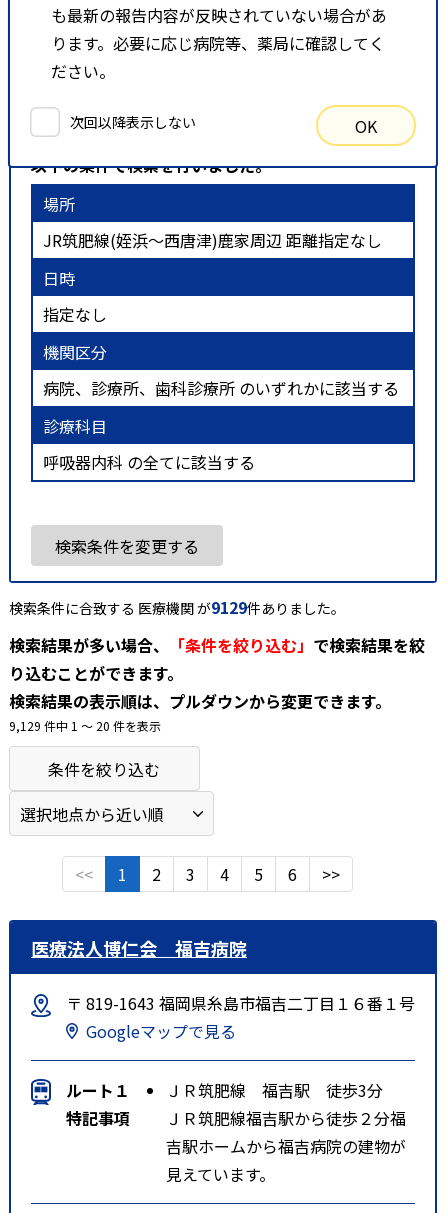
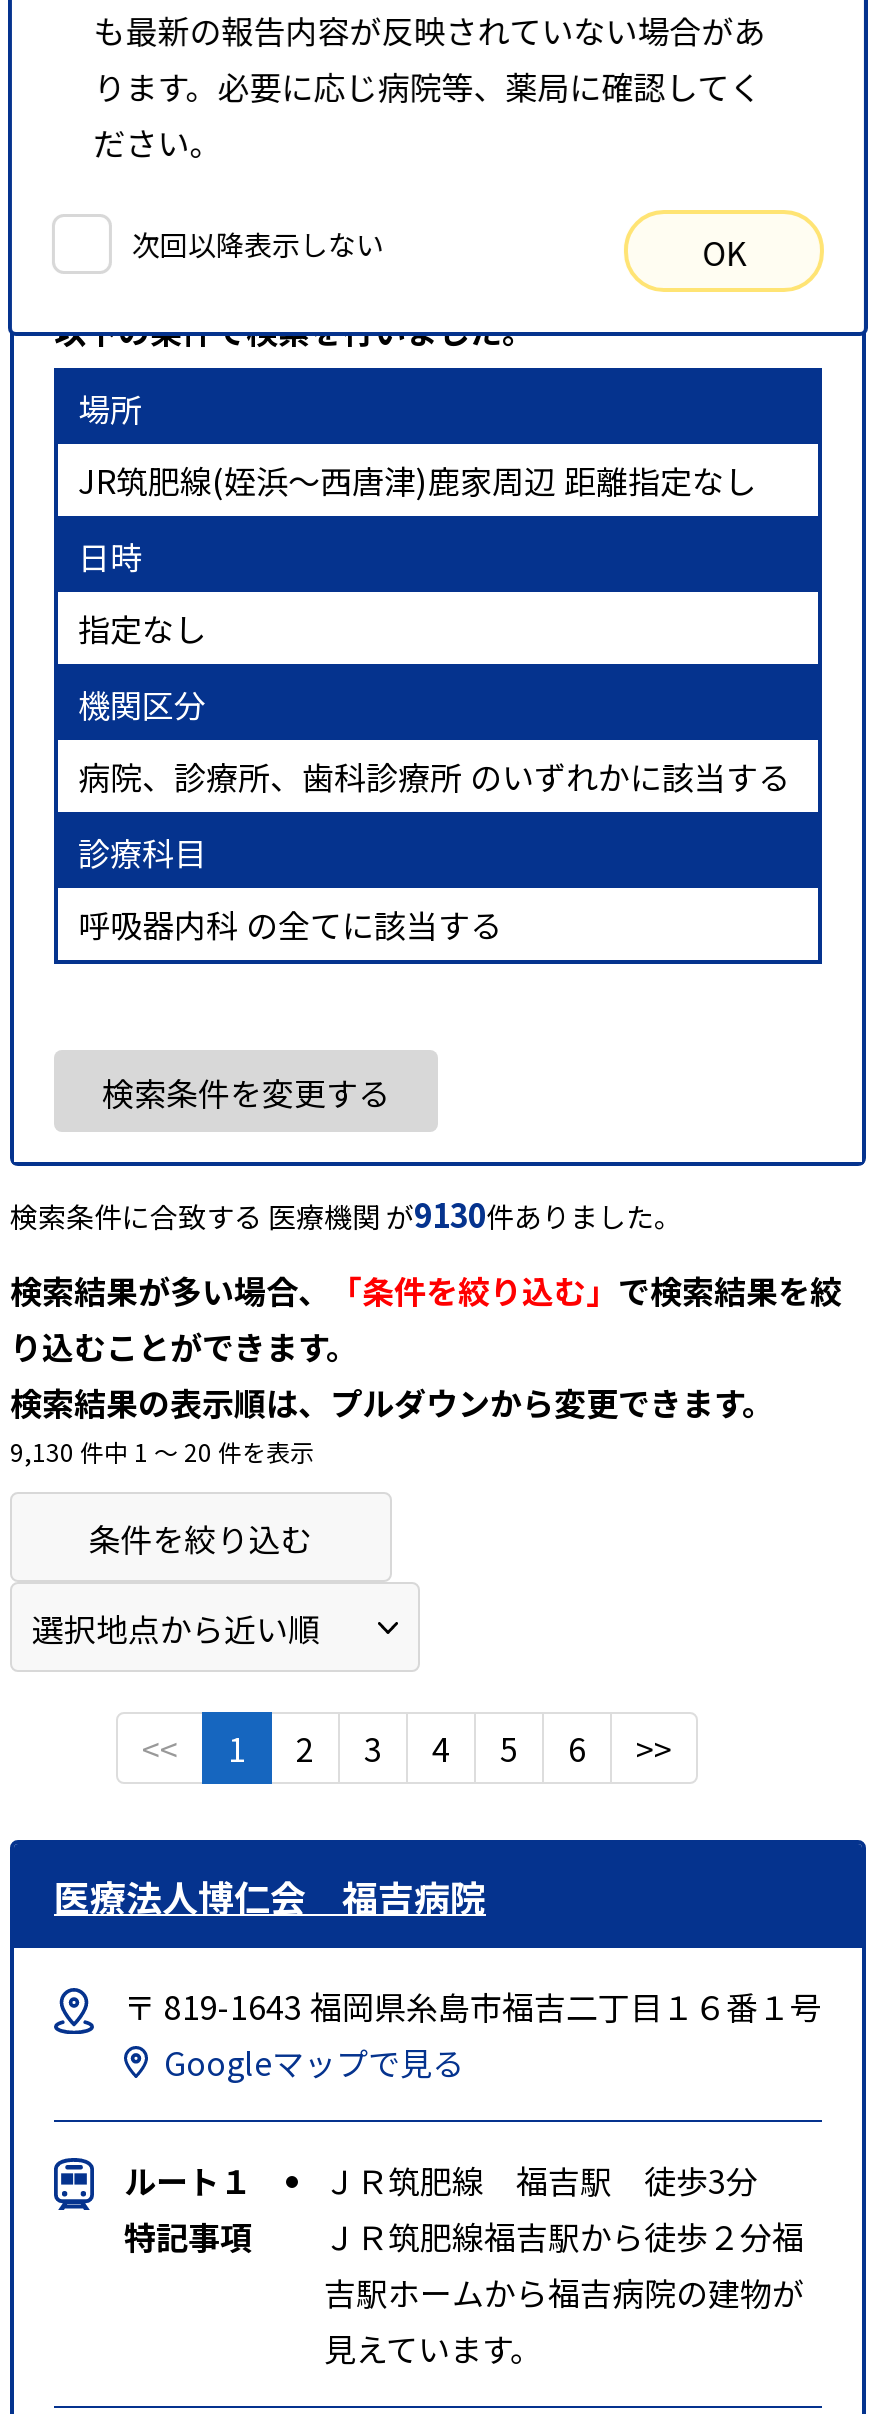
- 検索条件に合致する 医療機関 が9129件ありました。
+ 検索条件に合致する 医療機関 が9130件ありました。

- 9,129 件中 1 〜 20 件を表示
+ 9,130 件中 1 〜 20 件を表示
